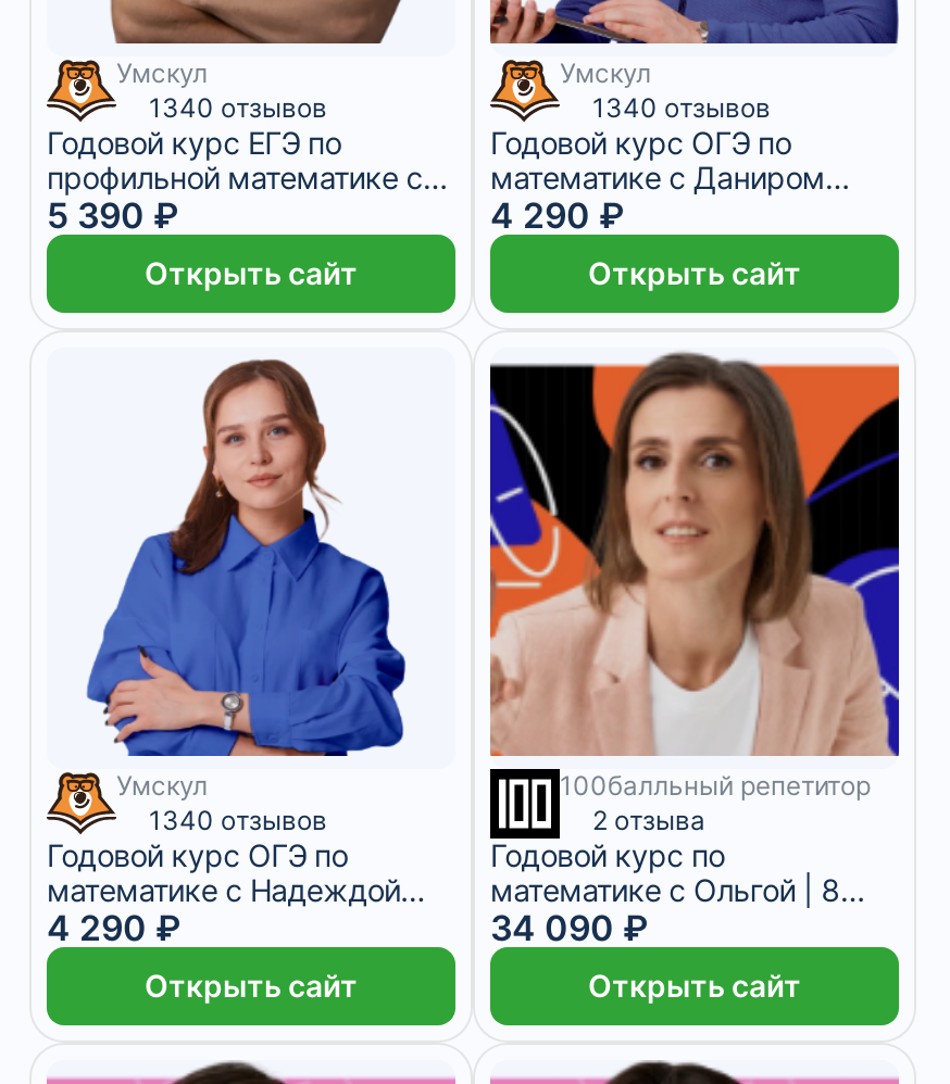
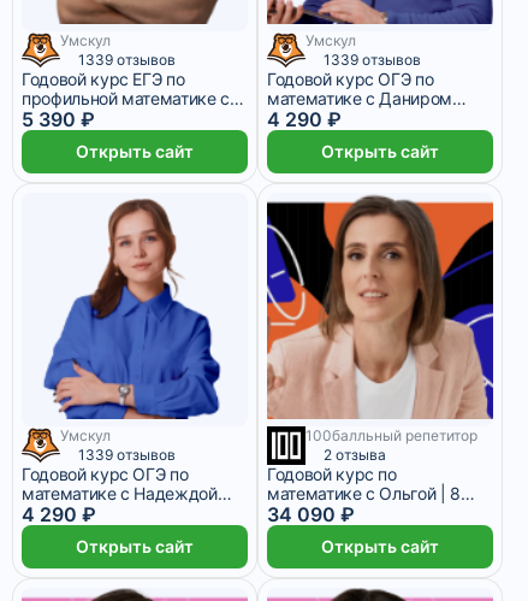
- 1340 отзывов
+ 1339 отзывов

- 1340 отзывов
+ 1339 отзывов

- 1340 отзывов
+ 1339 отзывов
